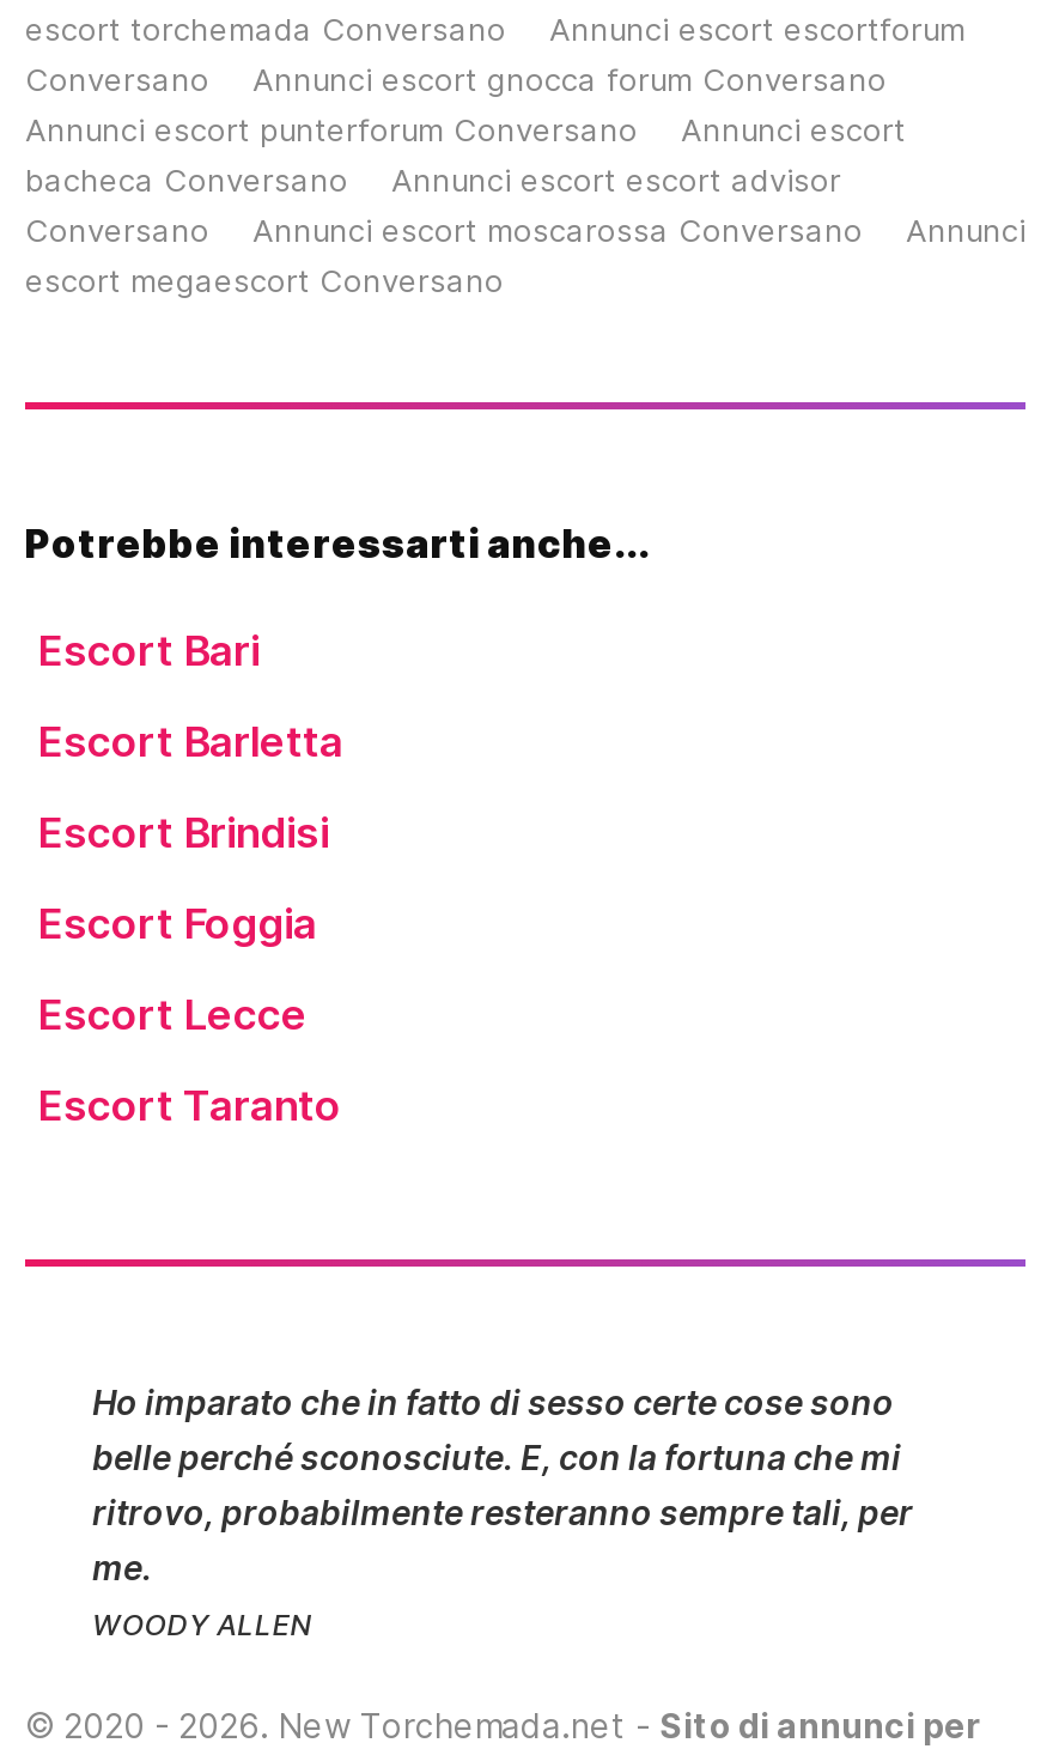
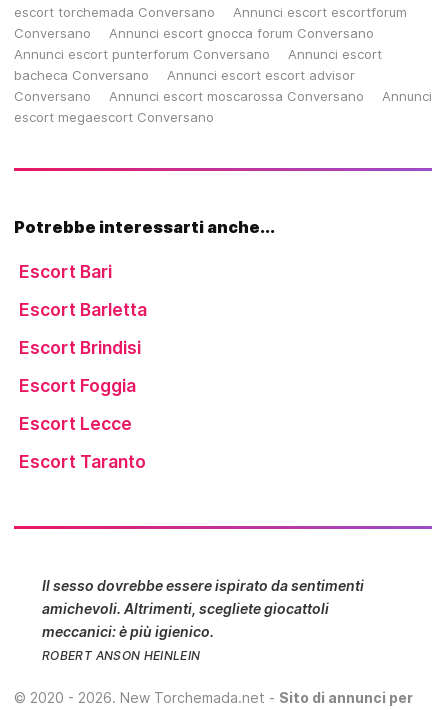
- Ho imparato che in fatto di sesso certe cose sono
- belle perché sconosciute. E, con la fortuna che mi
- ritrovo, probabilmente resteranno sempre tali, per
- me.
+ Il sesso dovrebbe essere ispirato da sentimenti
+ amichevoli. Altrimenti, scegliete giocattoli
+ meccanici: è più igienico.

- WOODY ALLEN
+ ROBERT ANSON HEINLEIN
